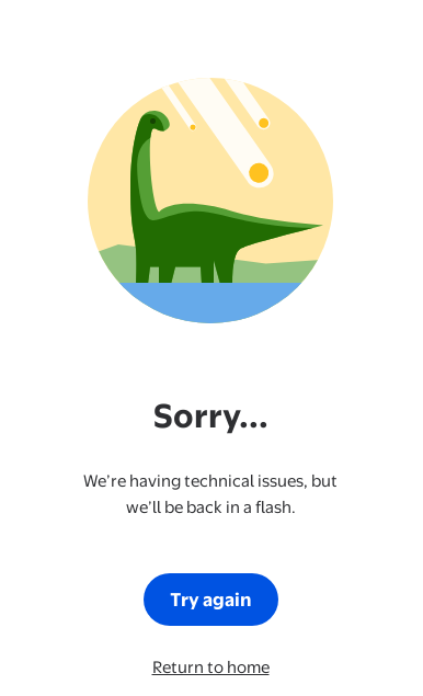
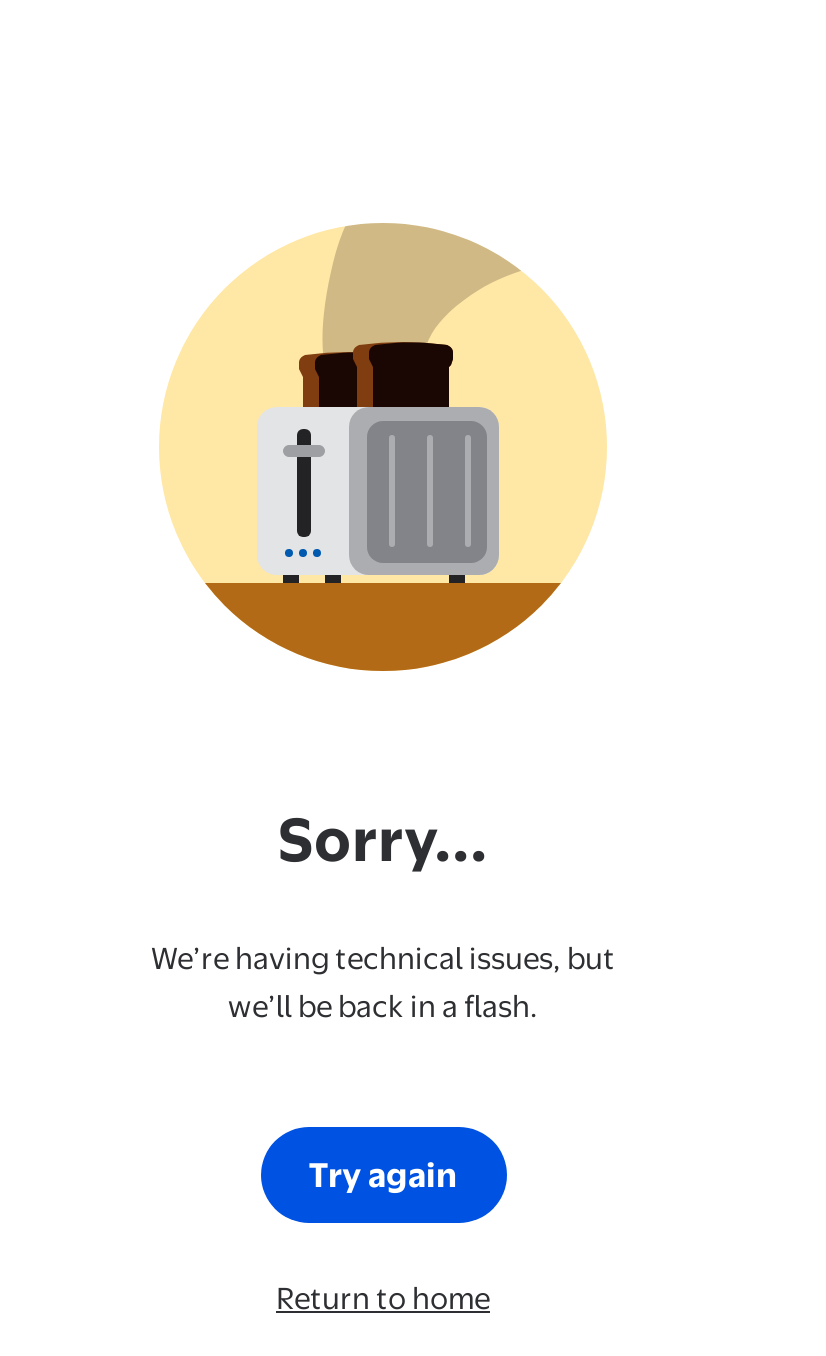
- [image]
+ [image]
